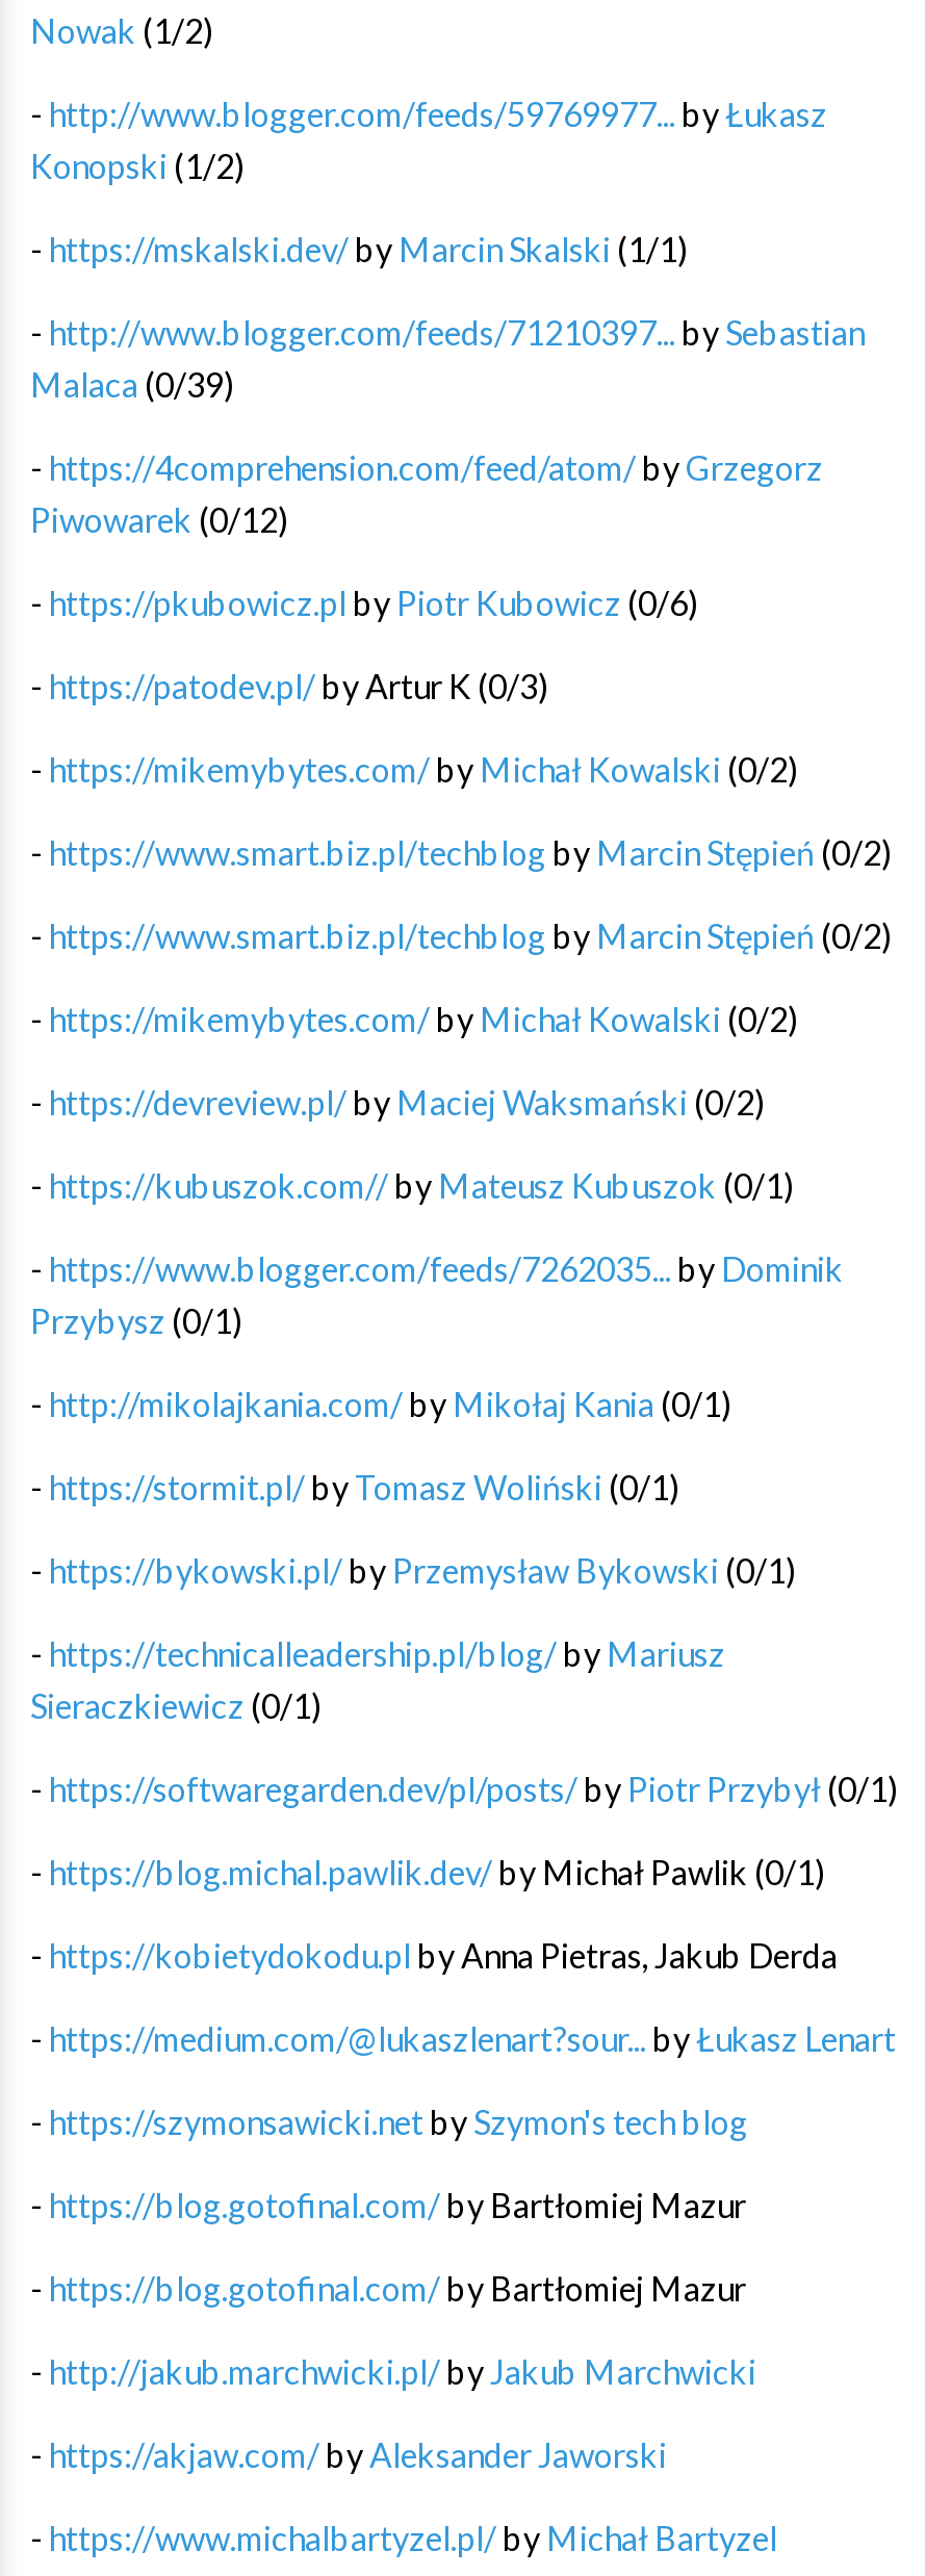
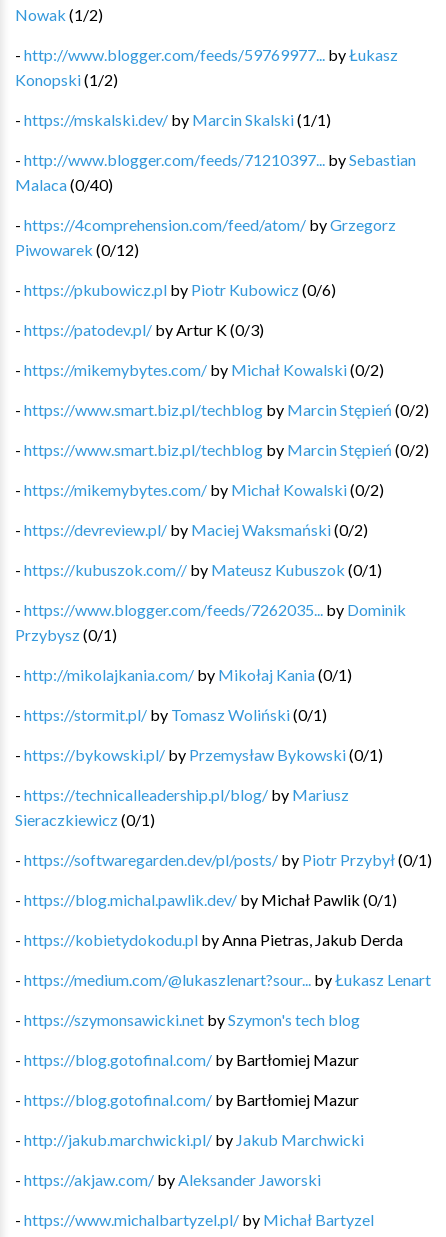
- Malaca (0/39)
+ Malaca (0/40)
